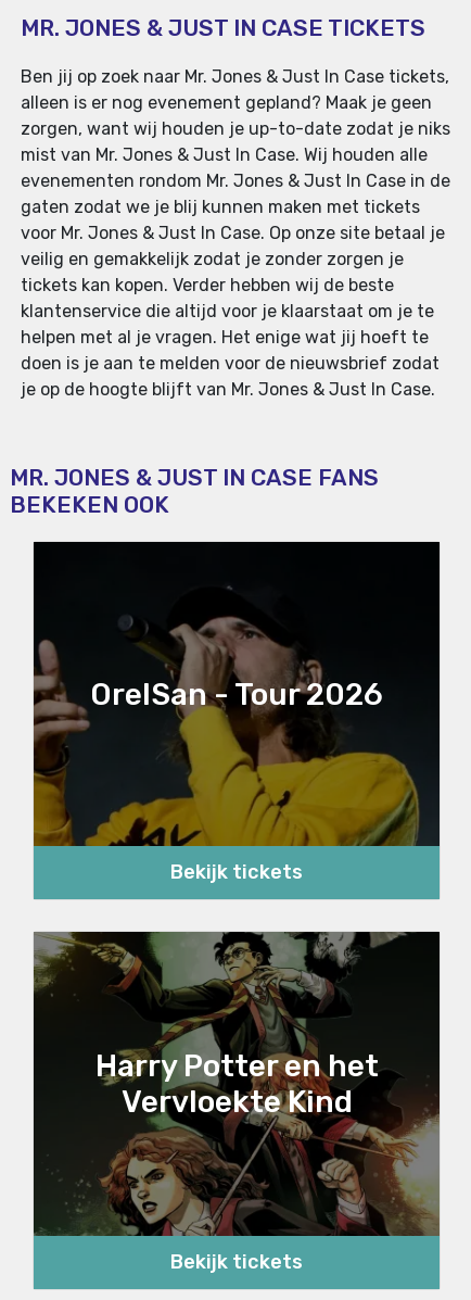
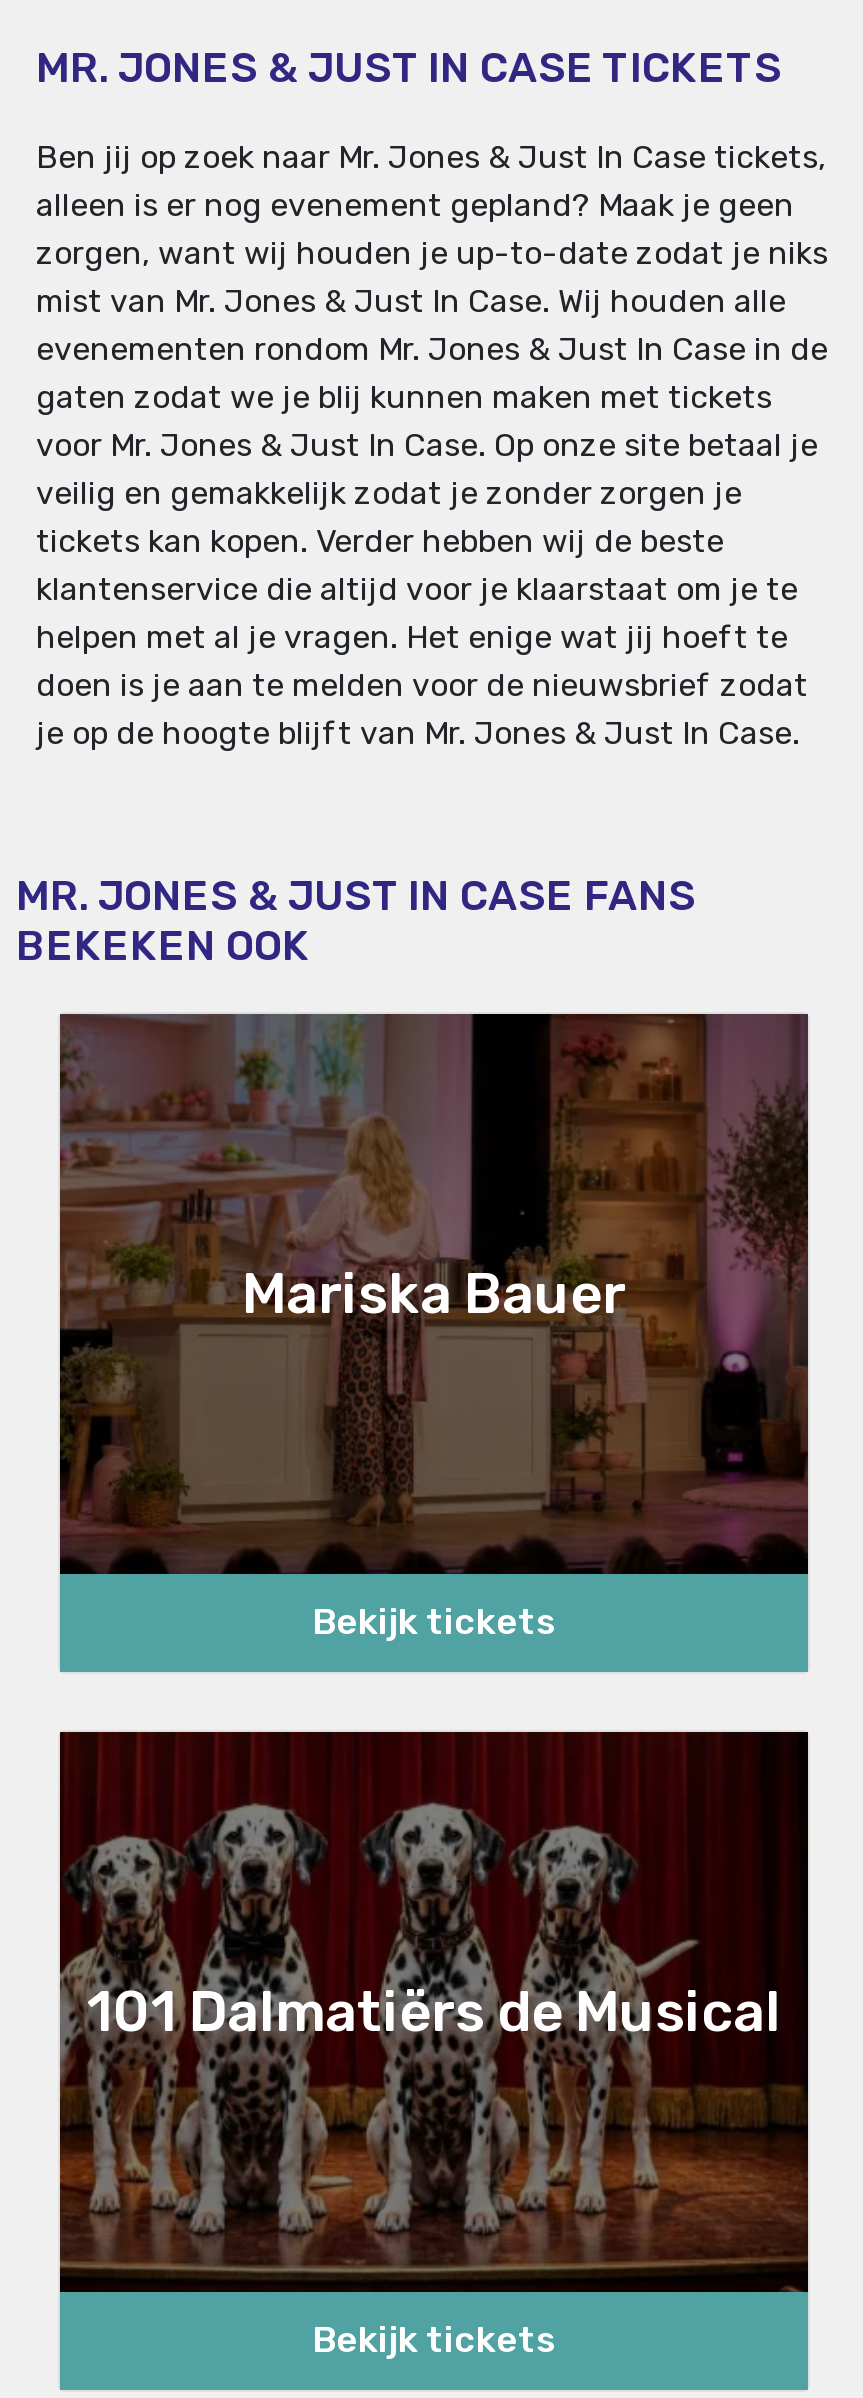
- [image]
- OrelSan - Tour 2026
+ [image]
+ Mariska Bauer

- [image]
- Harry Potter en het
- Vervloekte Kind
+ [image]
+ 101 Dalmatiërs de Musical

- [image]
+ [image]
